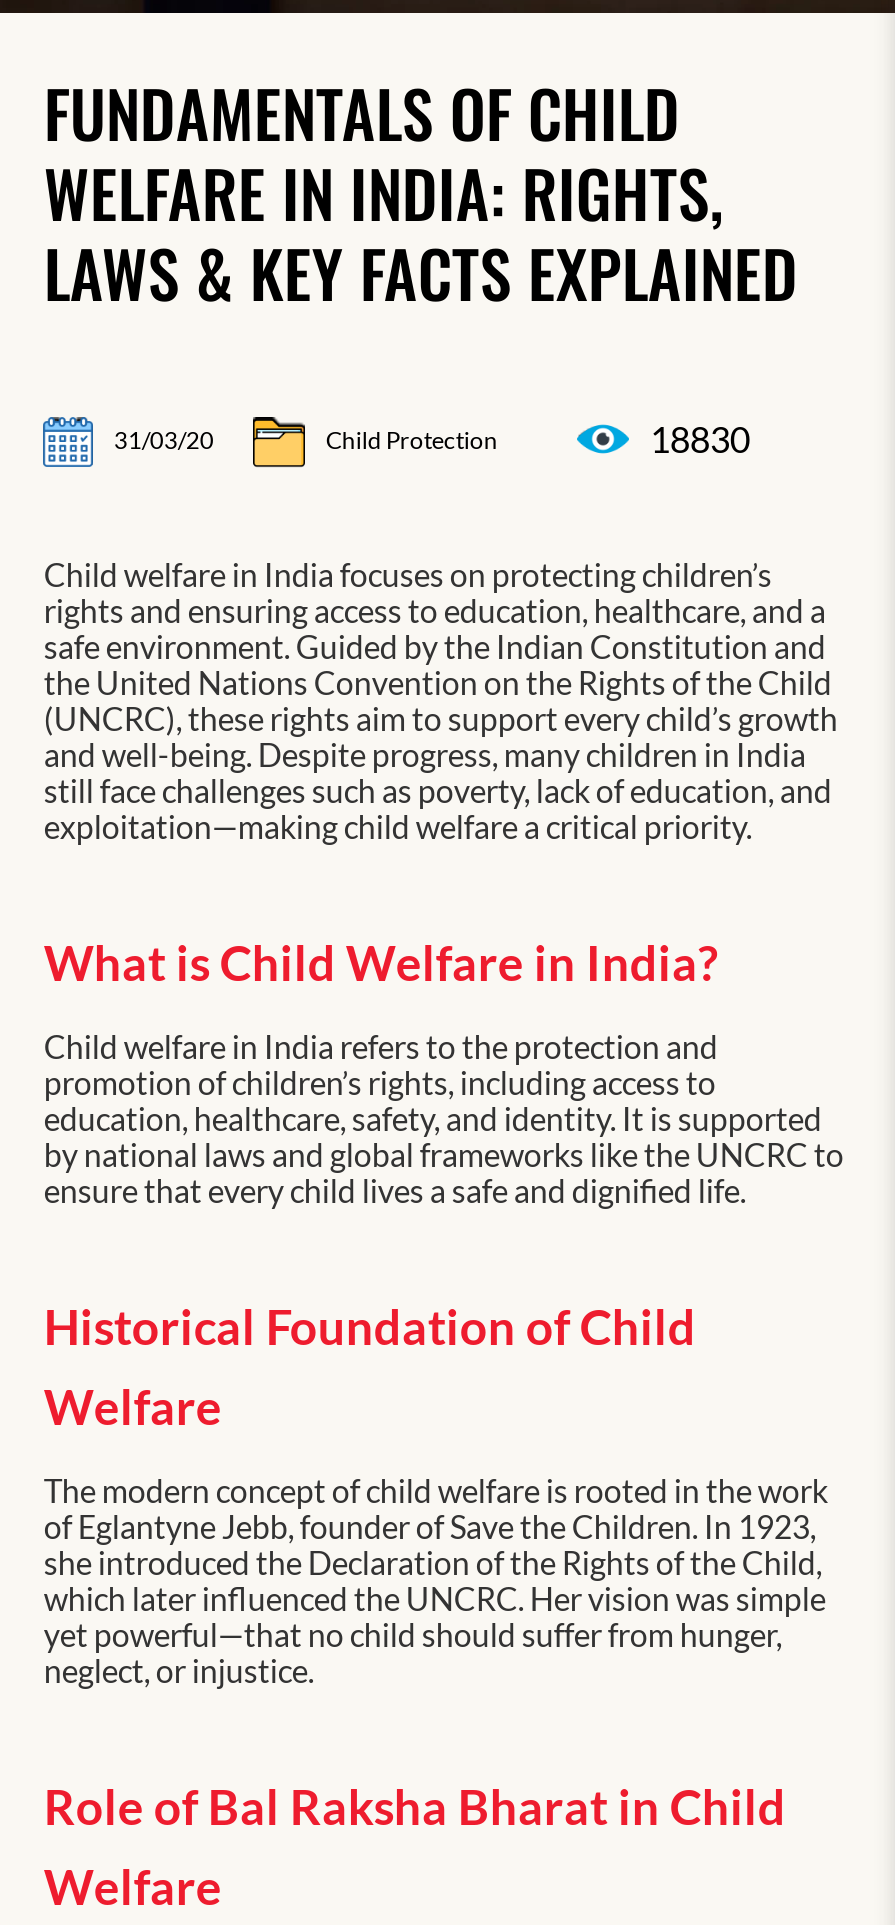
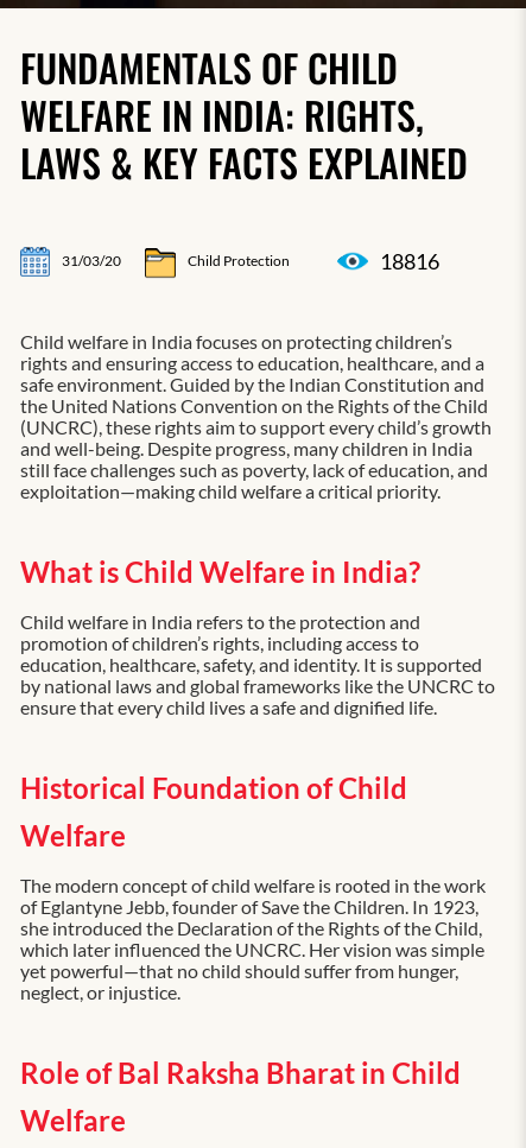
- 18830
+ 18816
